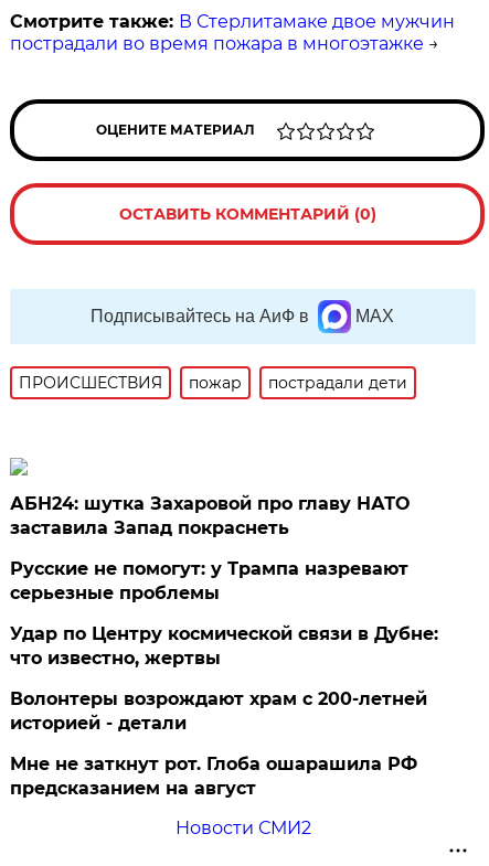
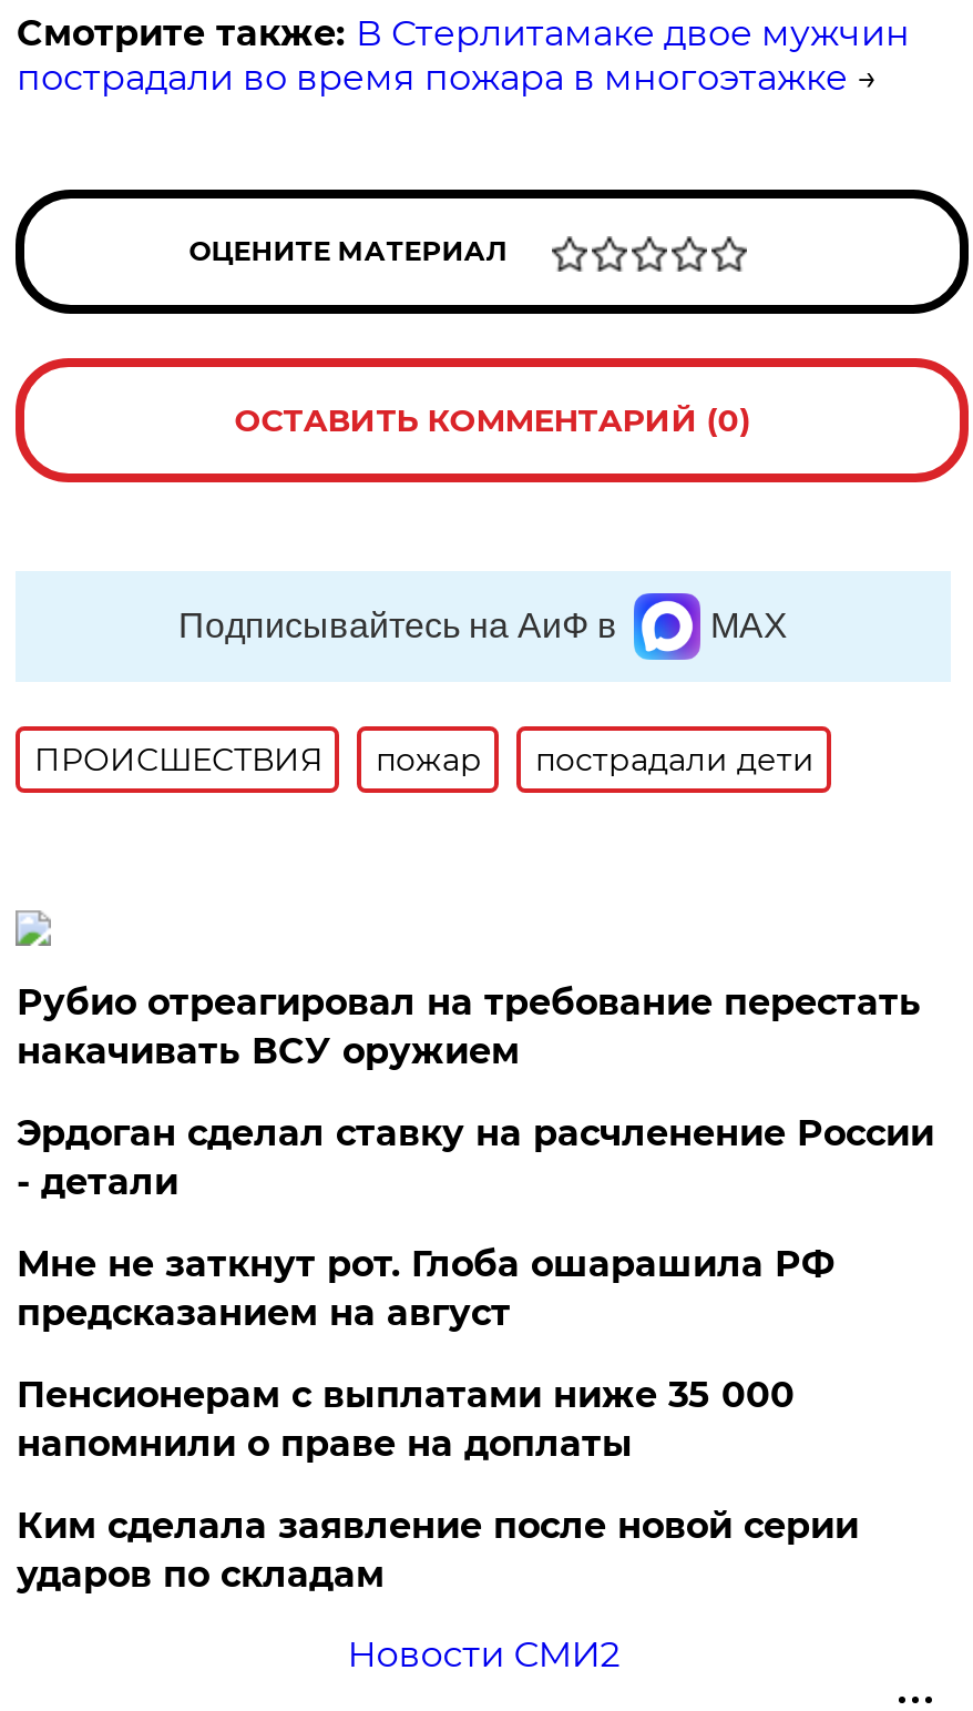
- АБН24: шутка Захаровой про главу НАТО
- заставила Запад покраснеть
- Русские не помогут: у Трампа назревают
- серьезные проблемы
- Удар по Центру космической связи в Дубне:
- что известно, жертвы
- Волонтеры возрождают храм с 200-летней
- историей - детали
+ Рубио отреагировал на требование перестать
+ накачивать ВСУ оружием
+ Эрдоган сделал ставку на расчленение России
+ - детали

moved up: Мне не заткнут рот. Глоба ошарашила РФ | предсказанием на август

+ Пенсионерам с выплатами ниже 35 000
+ напомнили о праве на доплаты
+ Ким сделала заявление после новой серии
+ ударов по складам
